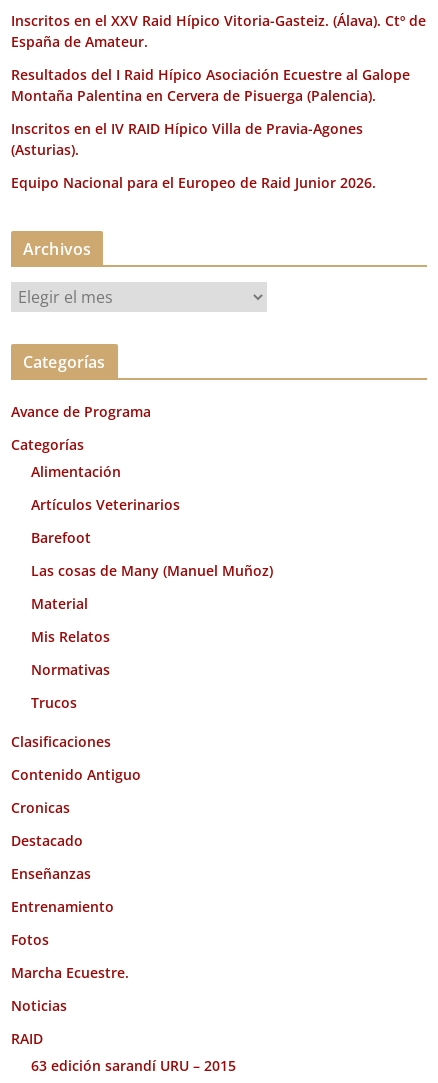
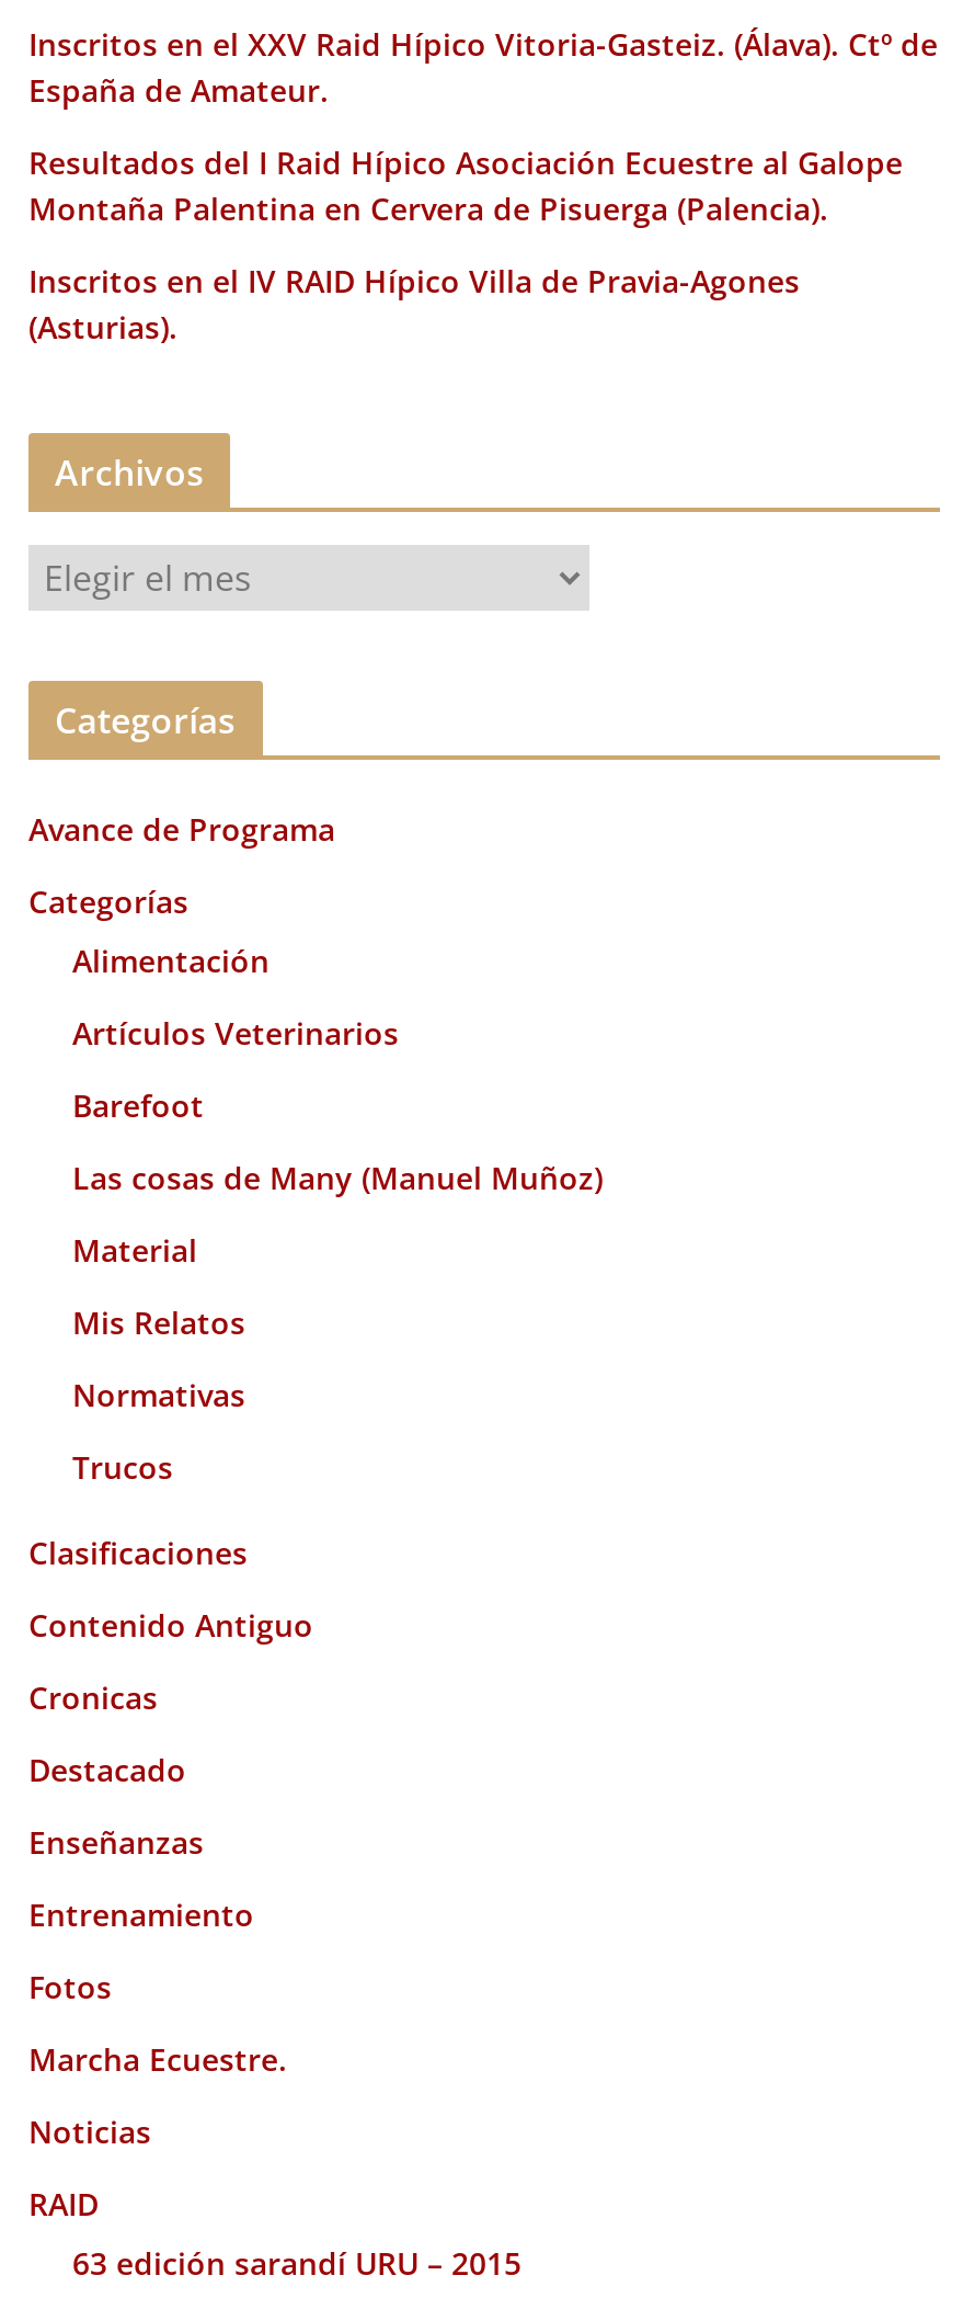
- Equipo Nacional para el Europeo de Raid Junior 2026.
